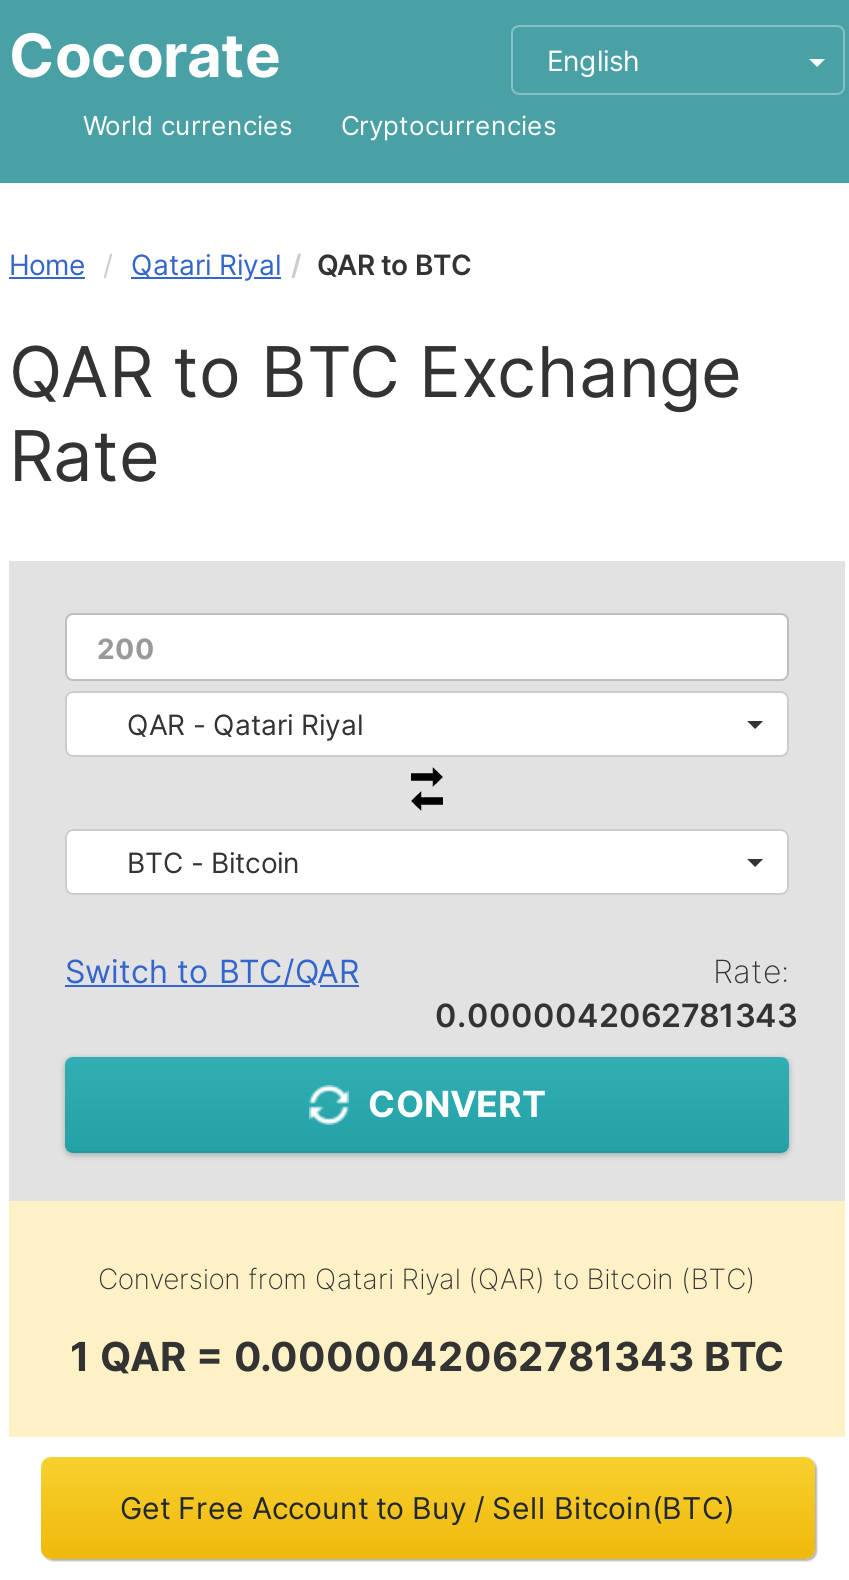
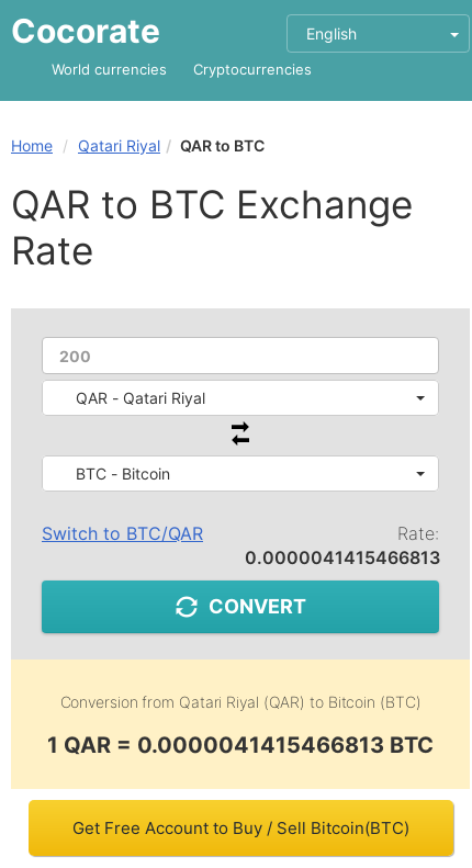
- 0.0000042062781343
+ 0.0000041415466813

- 1 QAR = 0.0000042062781343 BTC
+ 1 QAR = 0.0000041415466813 BTC
